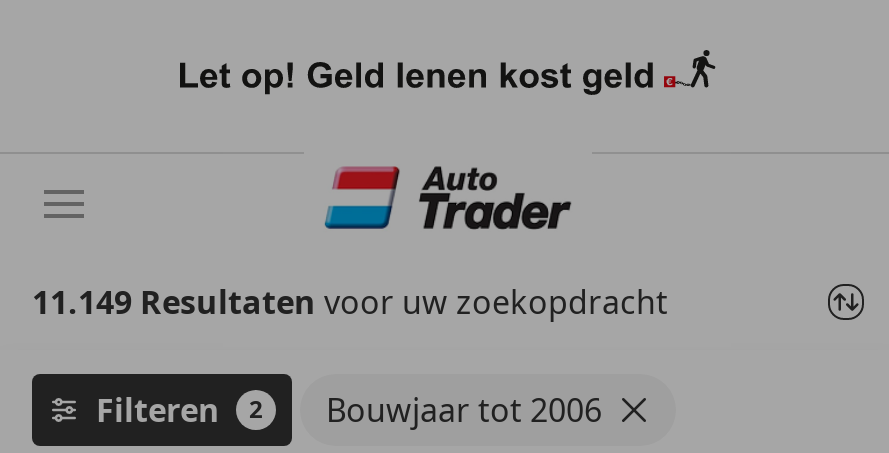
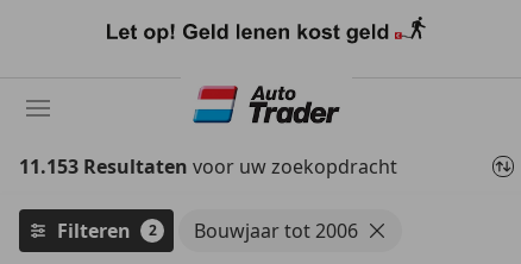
- 11.149 Resultaten voor uw zoekopdracht
+ 11.153 Resultaten voor uw zoekopdracht
